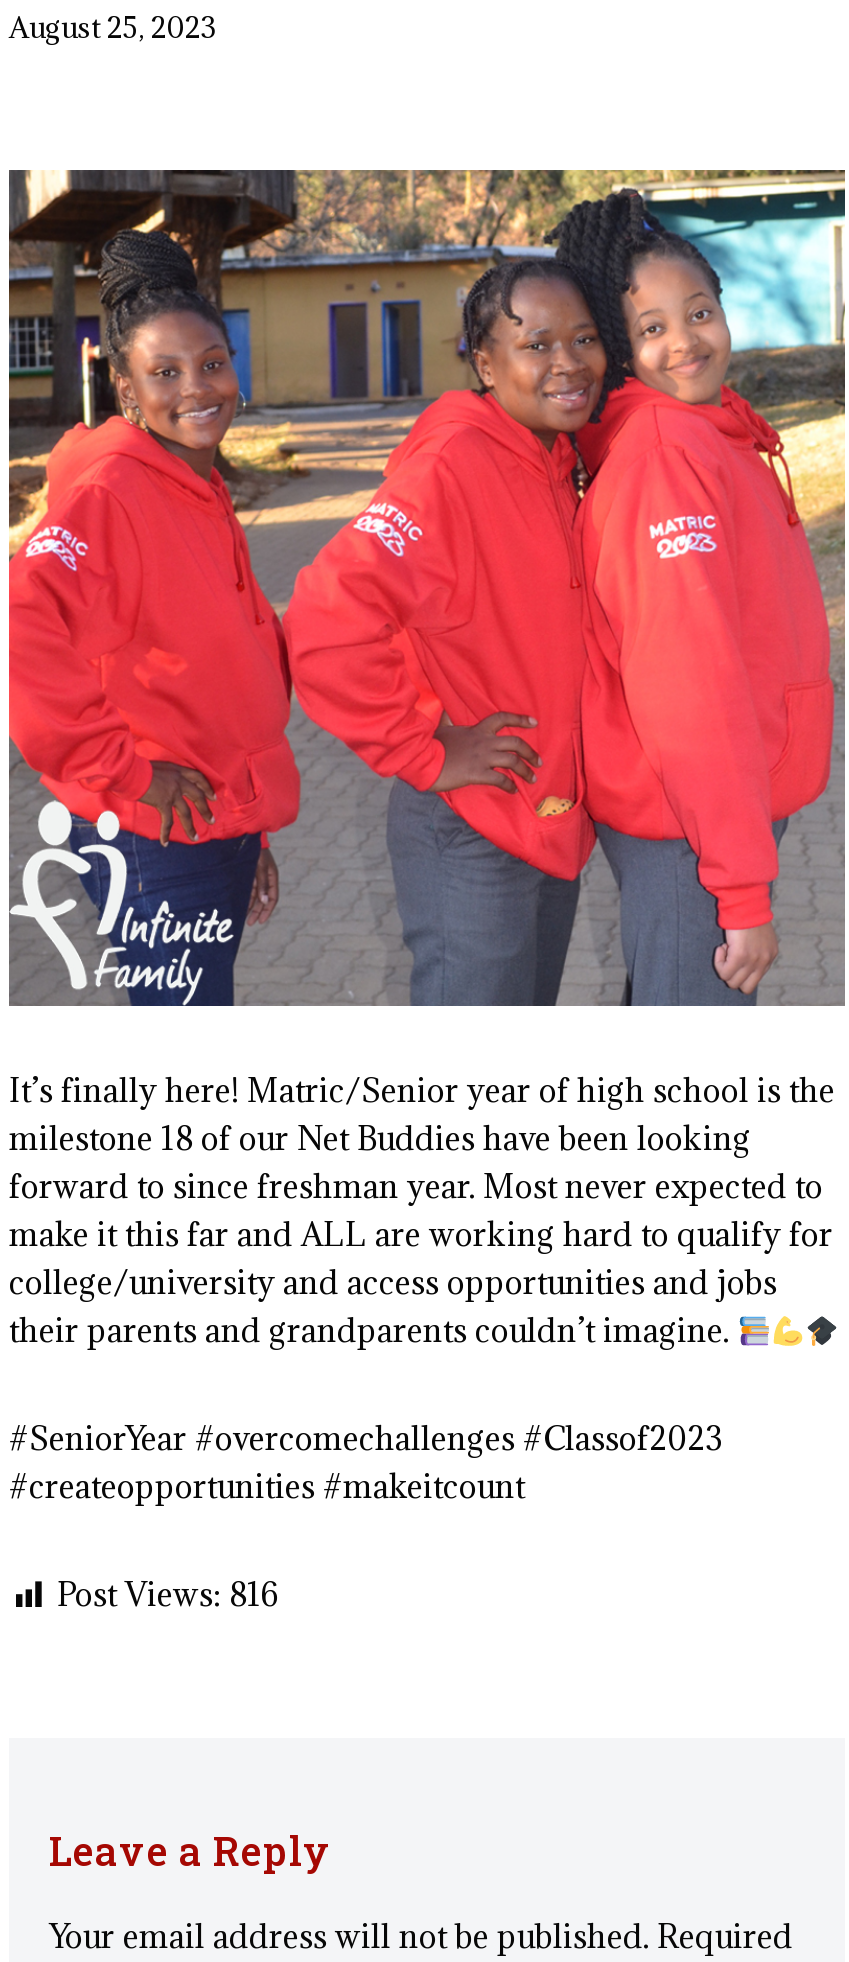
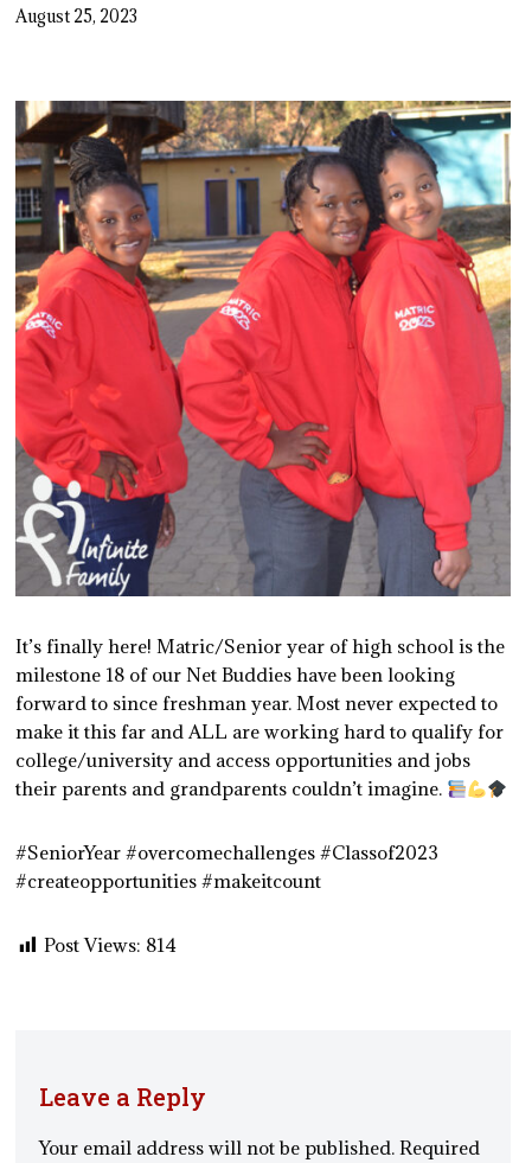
- Post Views: 816
+ Post Views: 814
